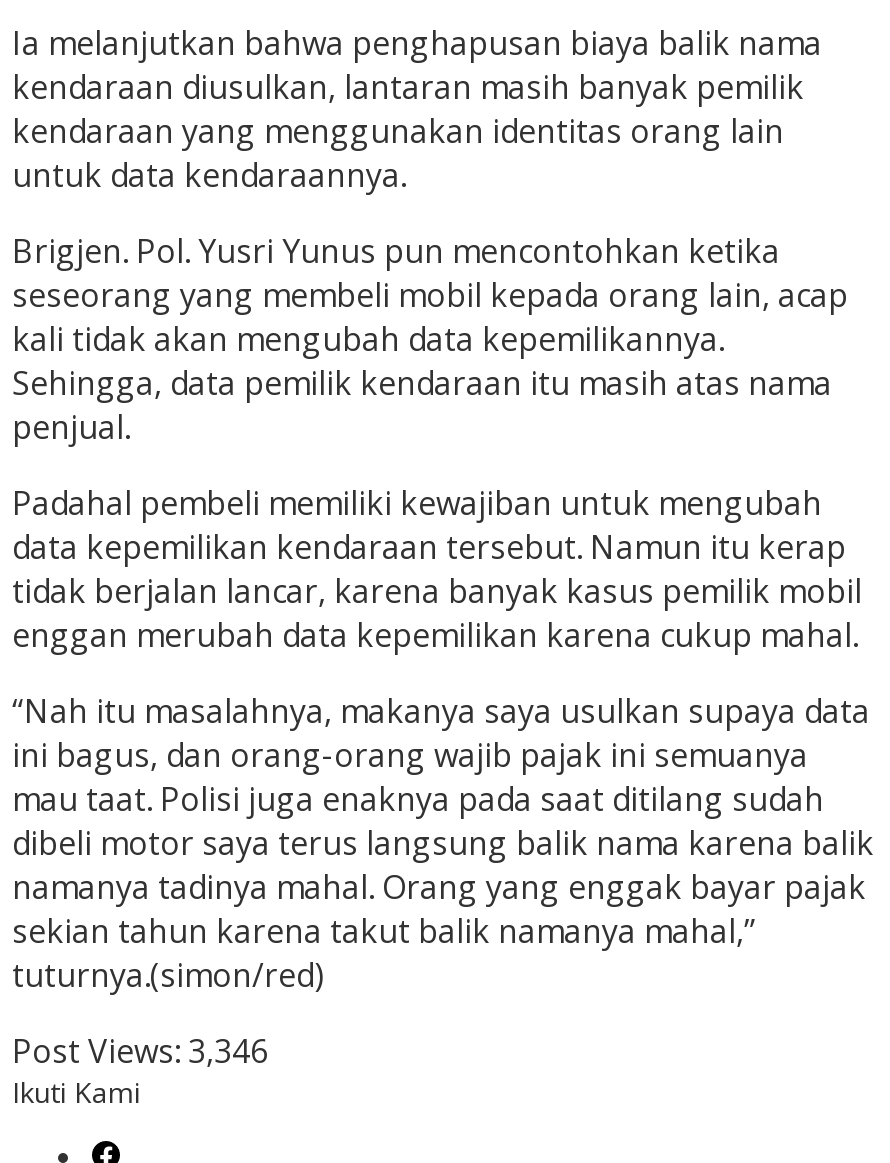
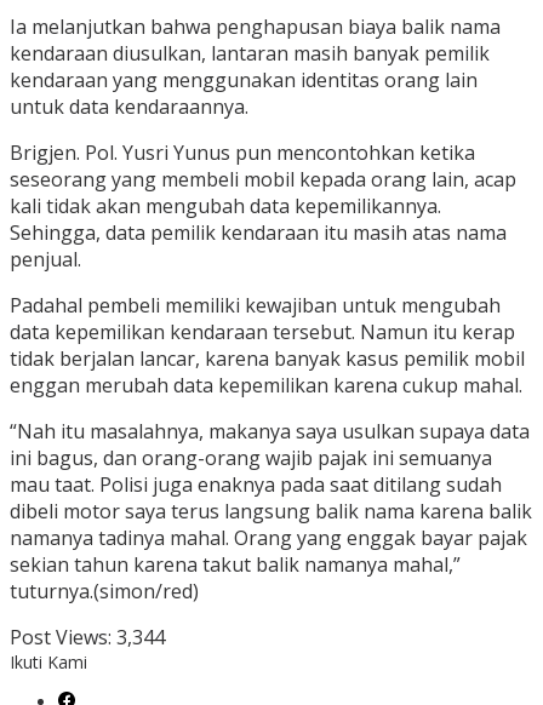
- Post Views: 3,346
+ Post Views: 3,344
